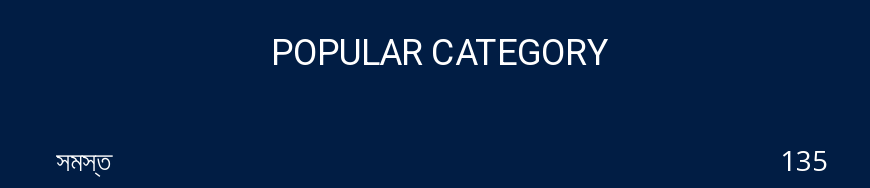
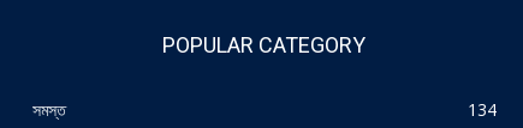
- 135
+ 134
